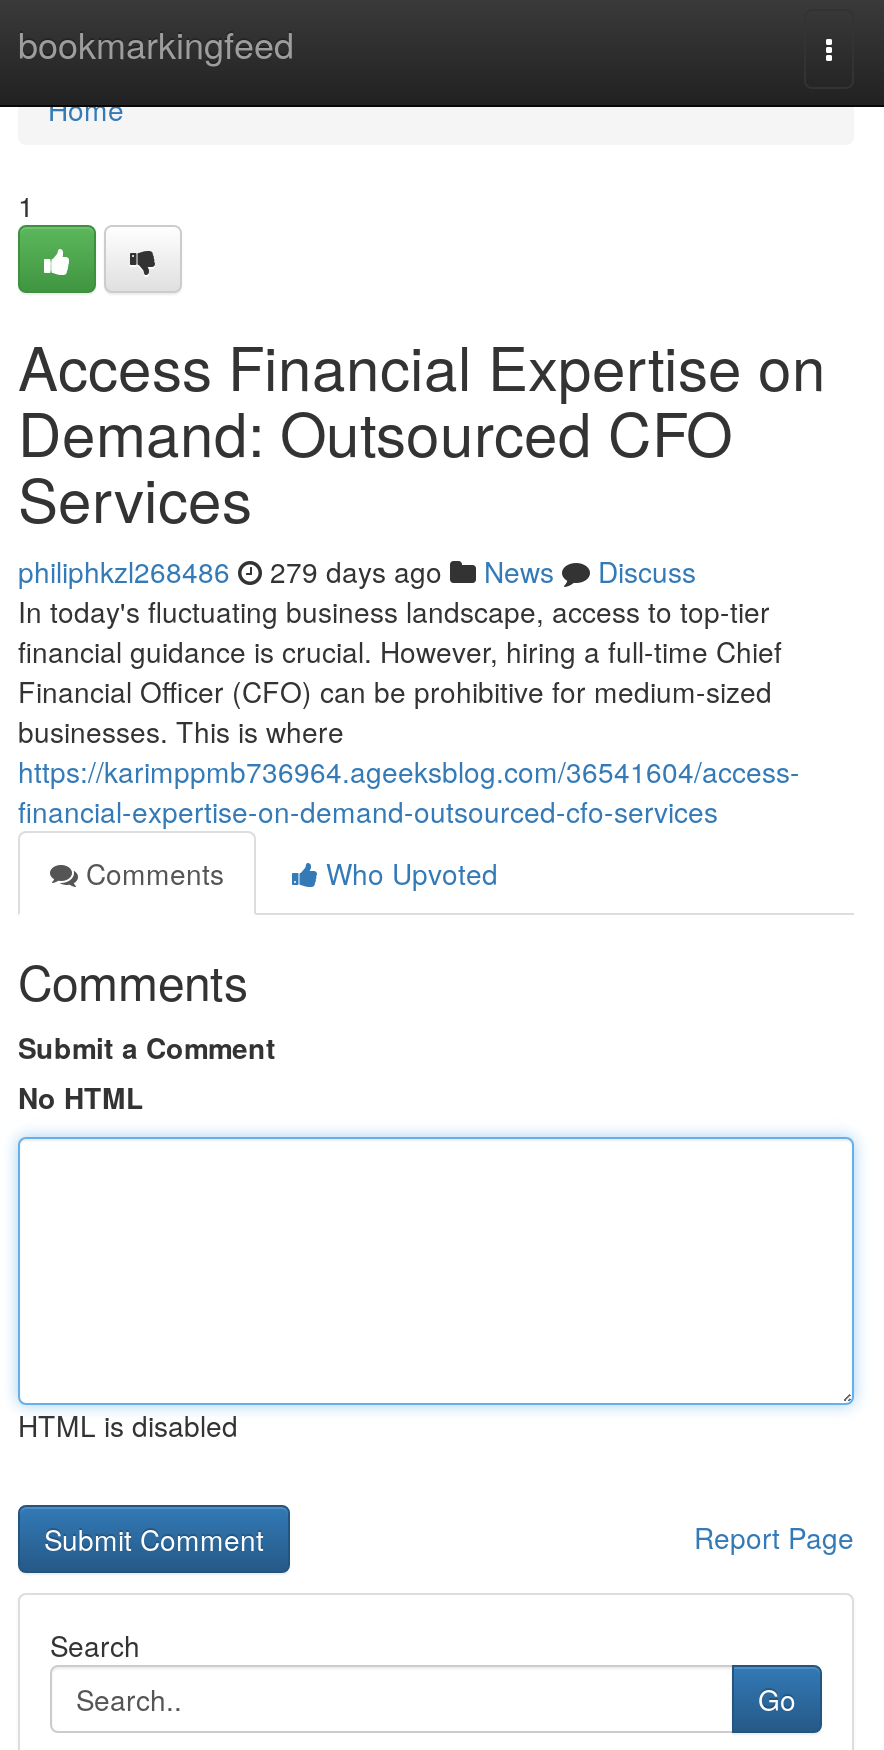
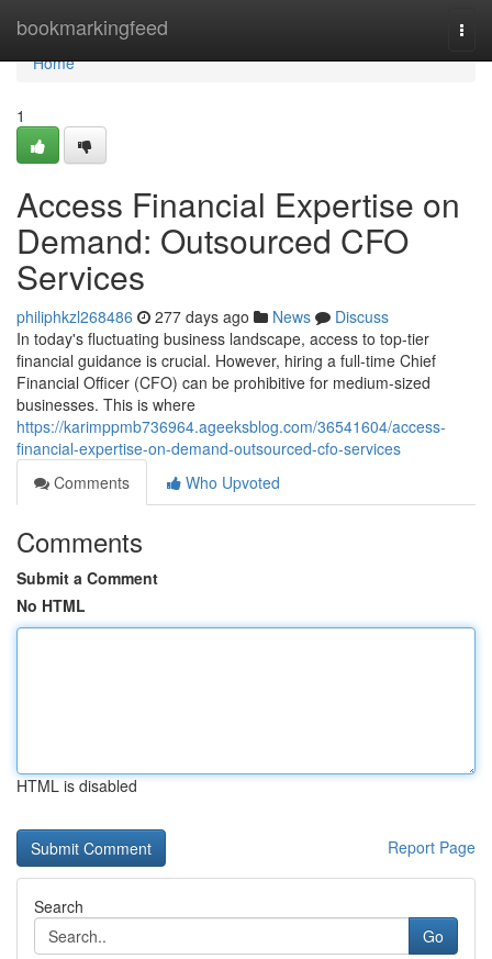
- philiphkzl268486 279 days ago News Discuss
+ philiphkzl268486 277 days ago News Discuss
